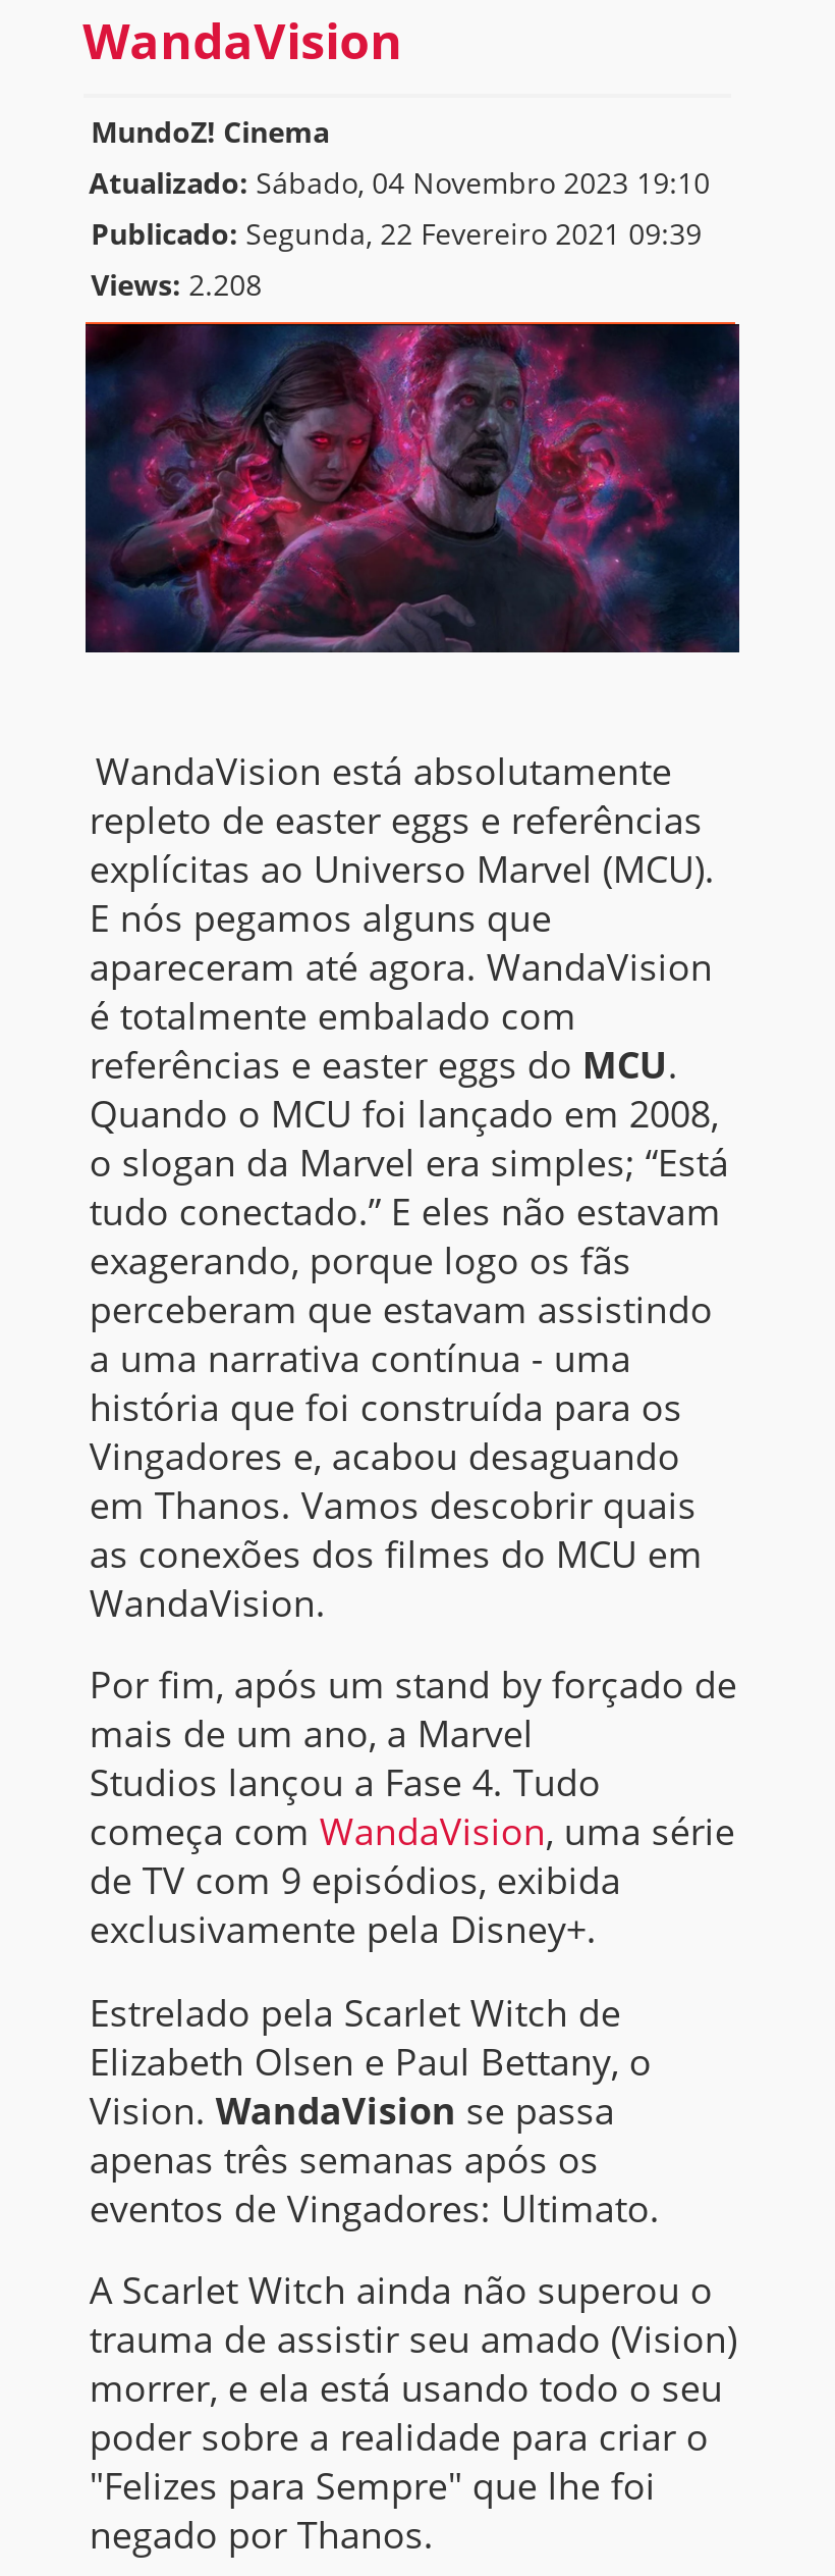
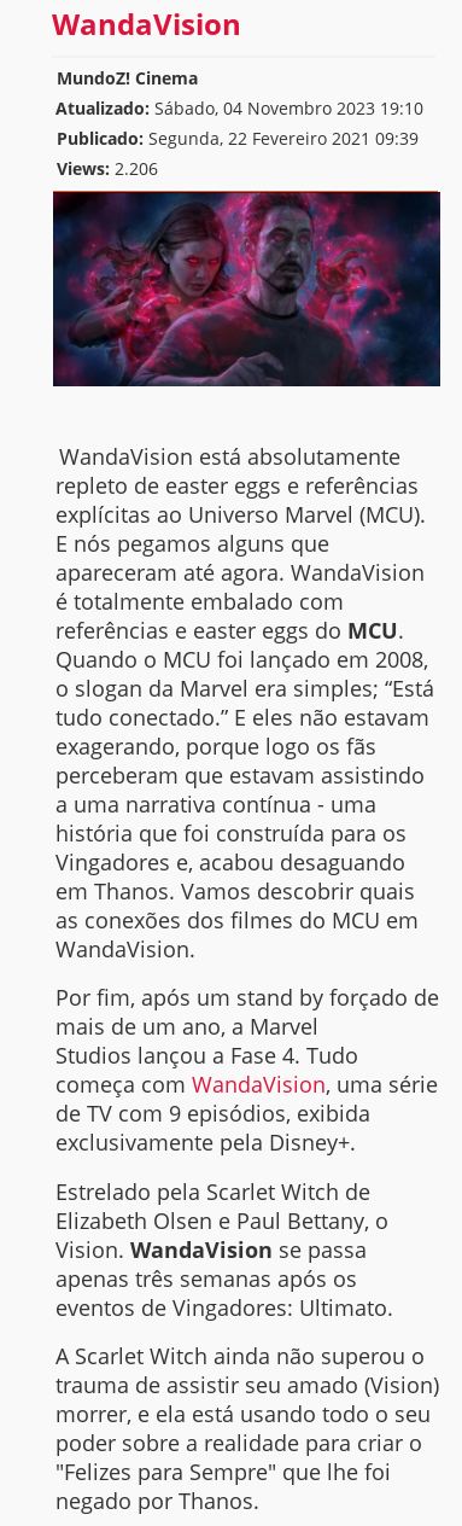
- Views: 2.208
+ Views: 2.206
